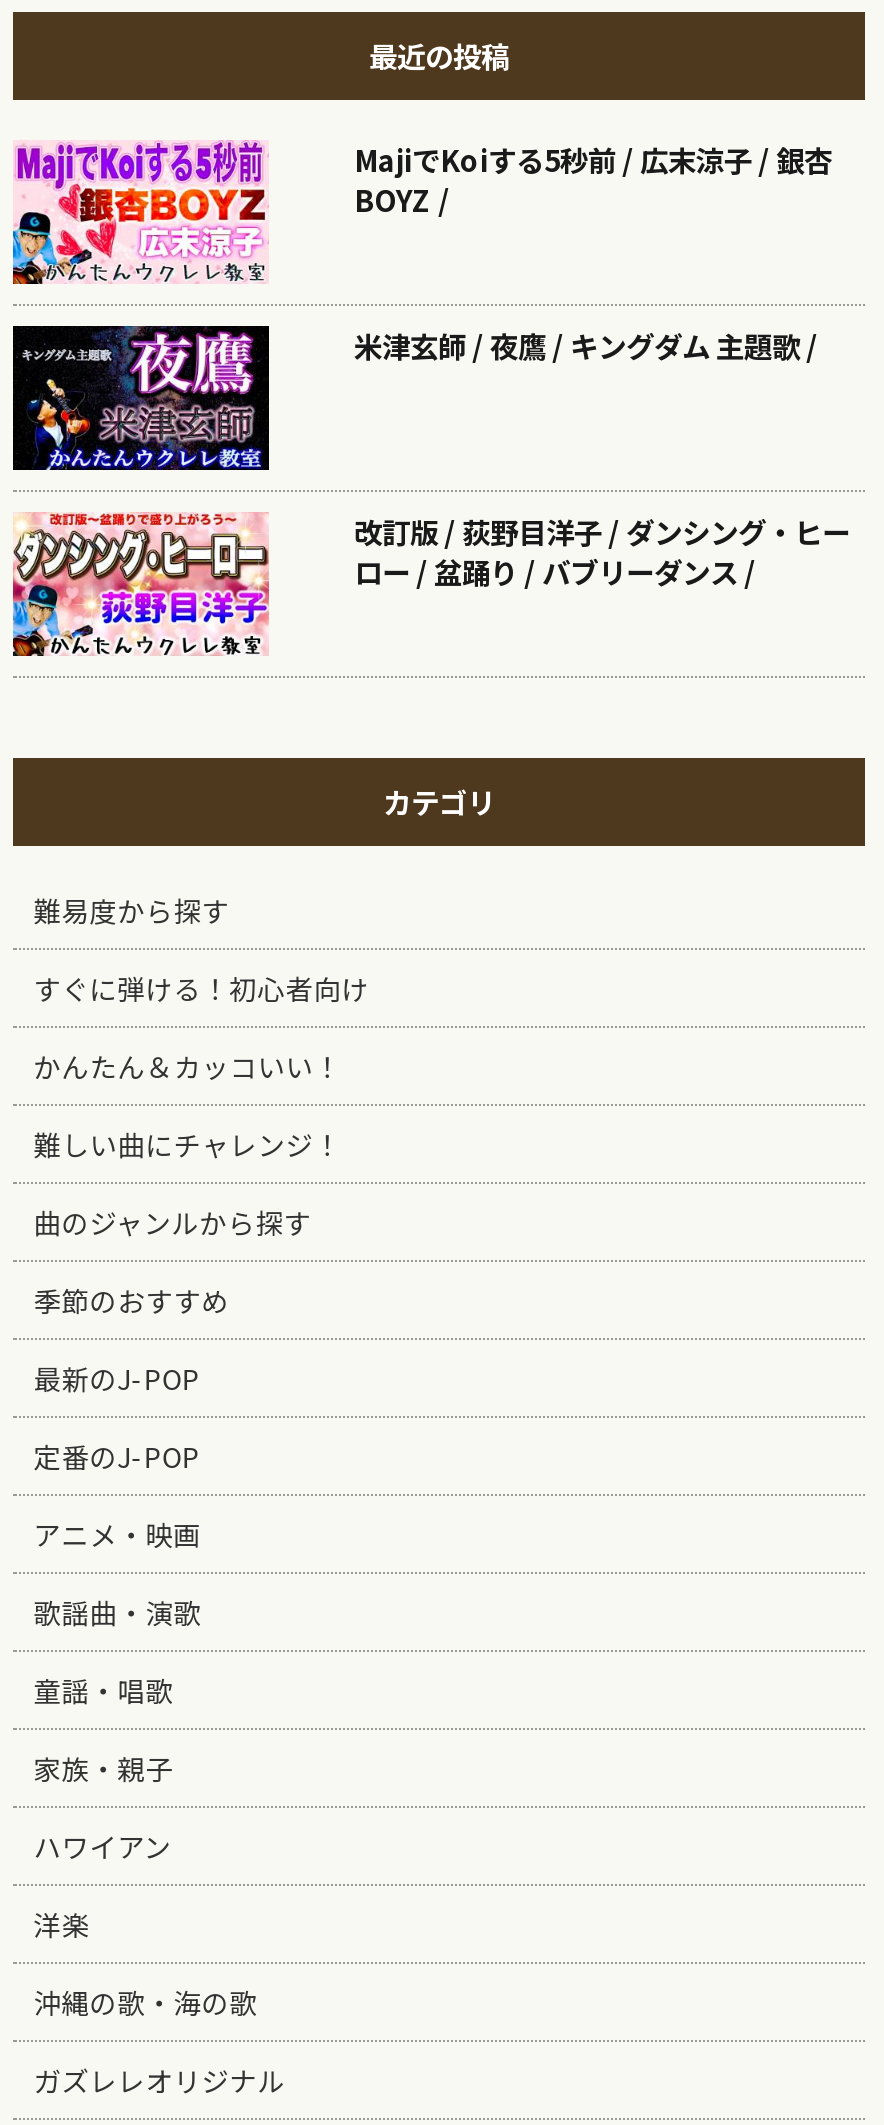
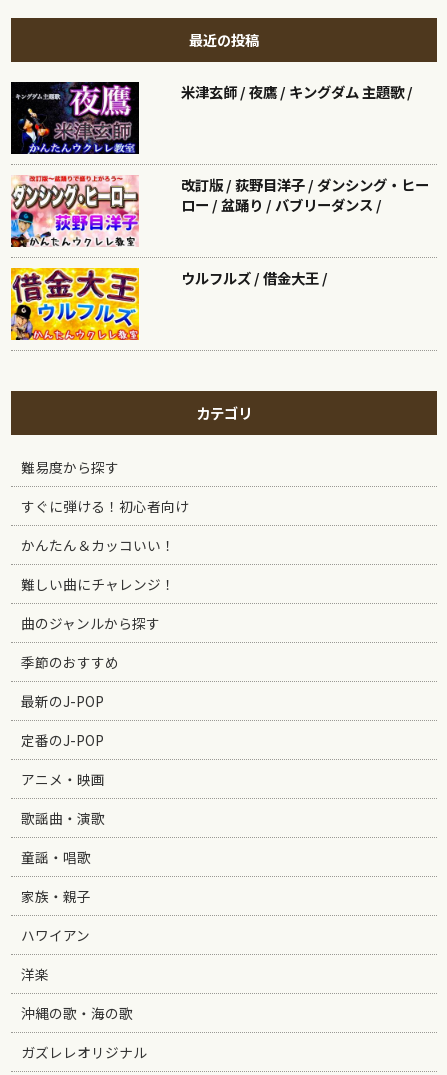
- [image]

- MajiでKoiする5秒前 / 広末涼子 / 銀杏
- BOYZ /

moved up: 米津玄師 / 夜鷹 / キングダム 主題歌 / | 改訂版 / 荻野目洋子 / ダンシング・ヒー | ロー / 盆踊り / バブリーダンス /

+ [image]

+ ウルフルズ / 借金大王 /
